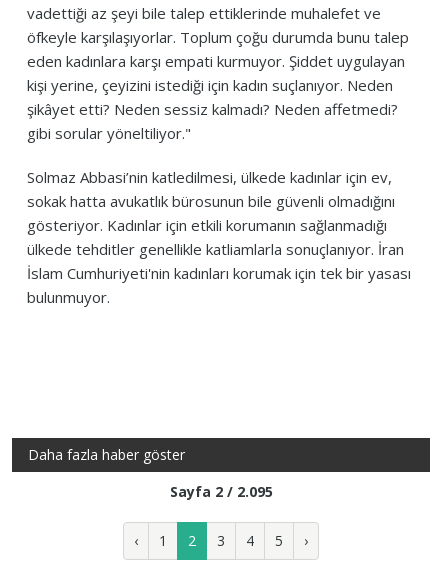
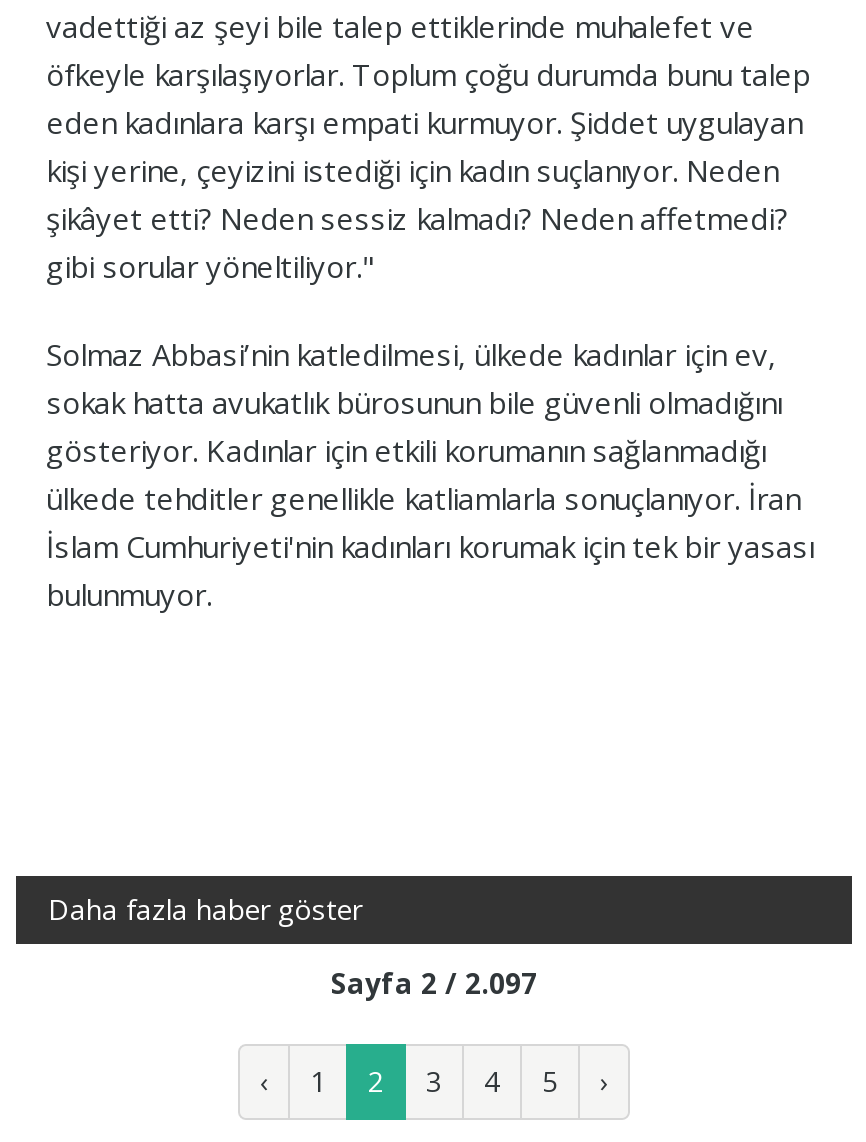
- Sayfa 2 / 2.095
+ Sayfa 2 / 2.097
